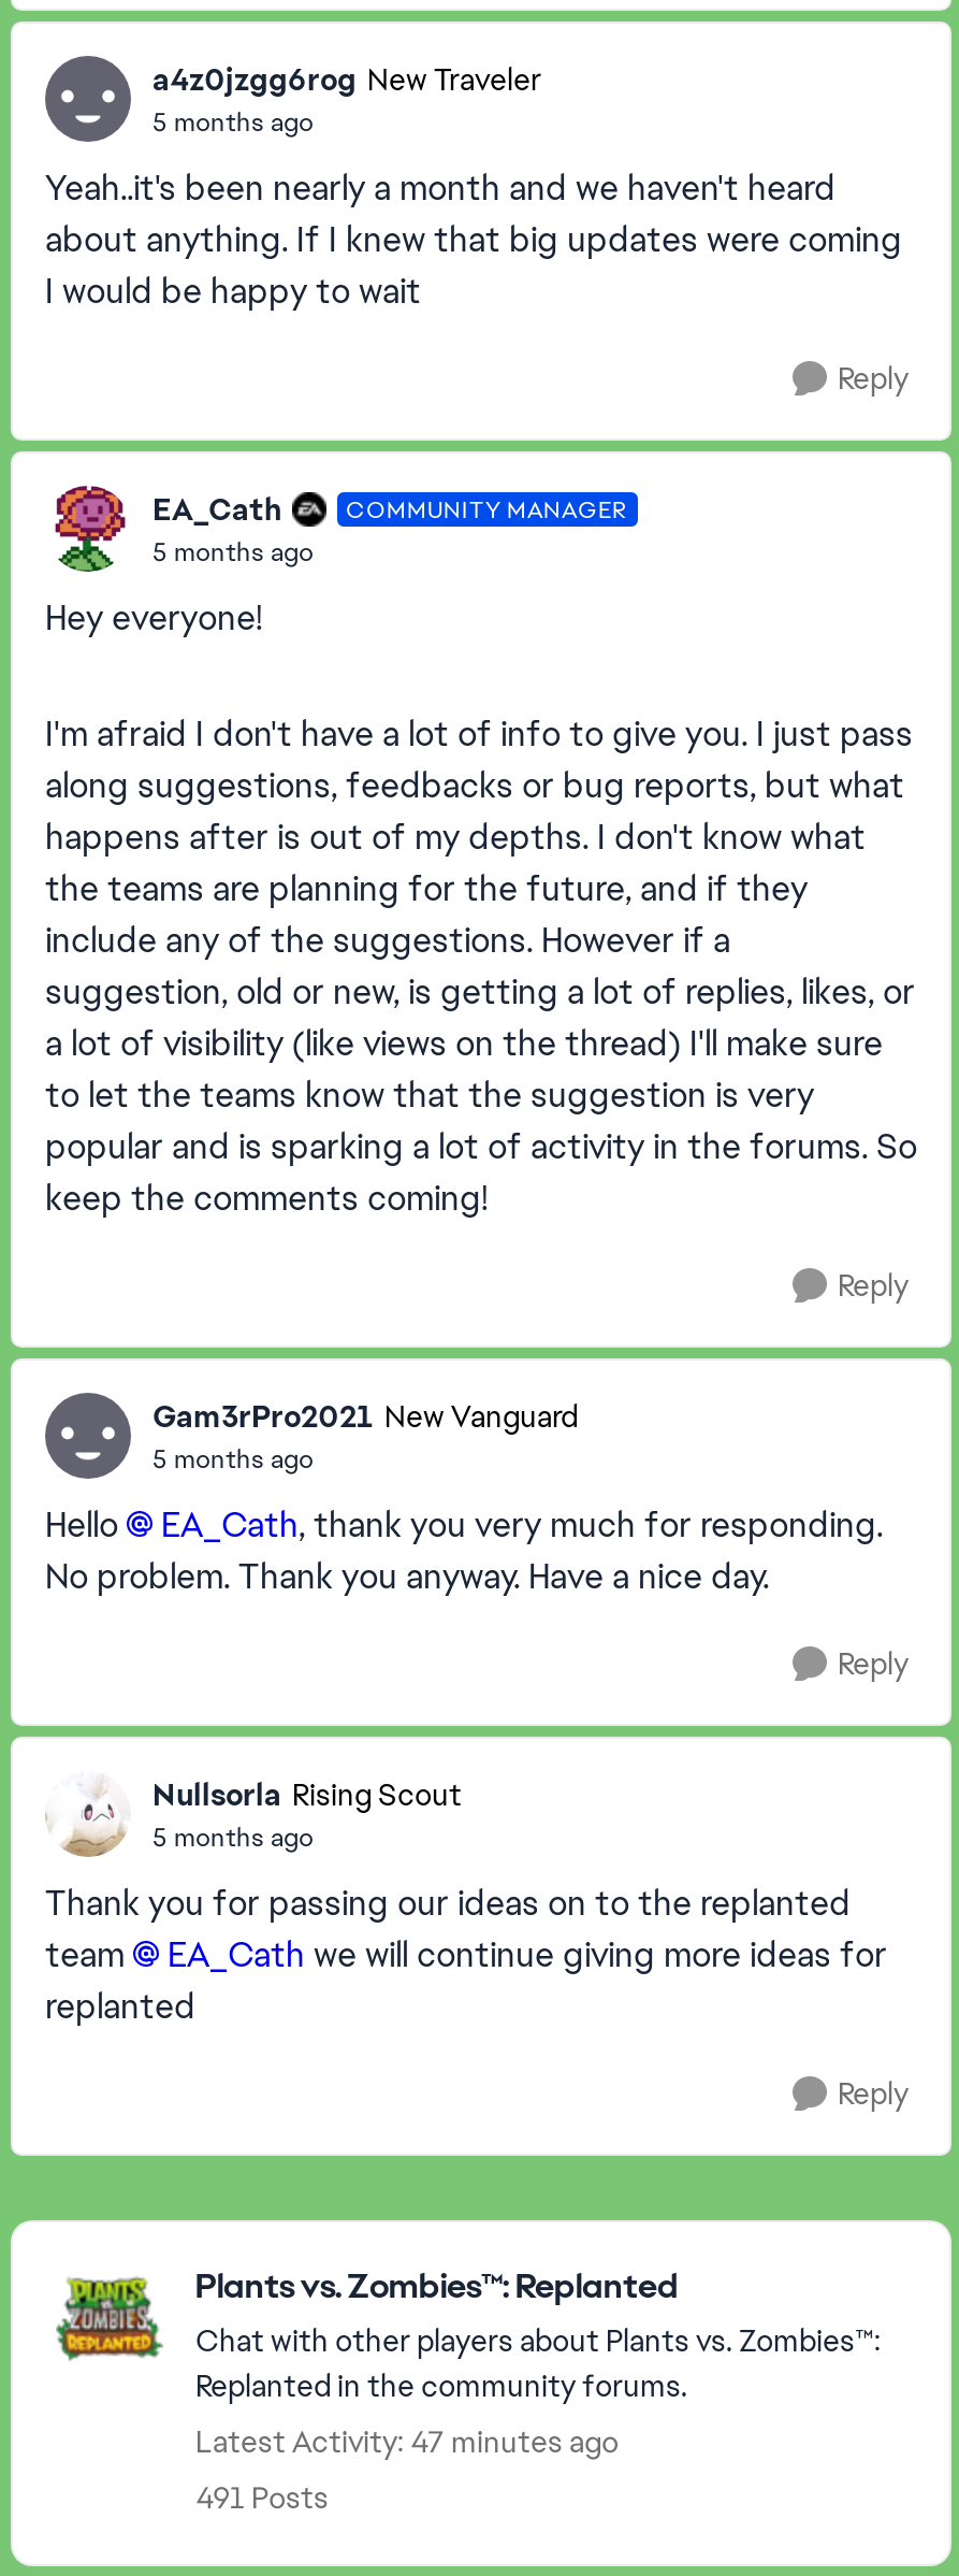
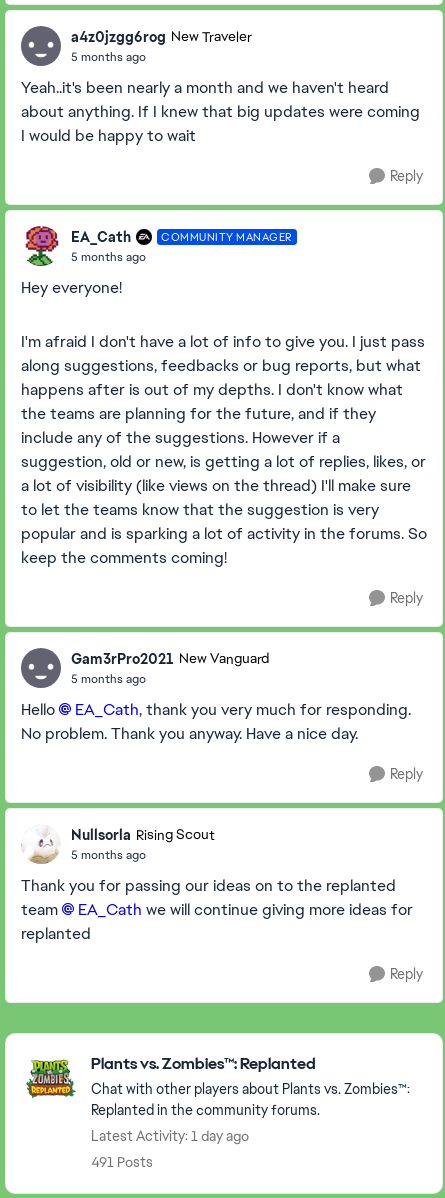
- Latest Activity: 47 minutes ago
+ Latest Activity: 1 day ago
